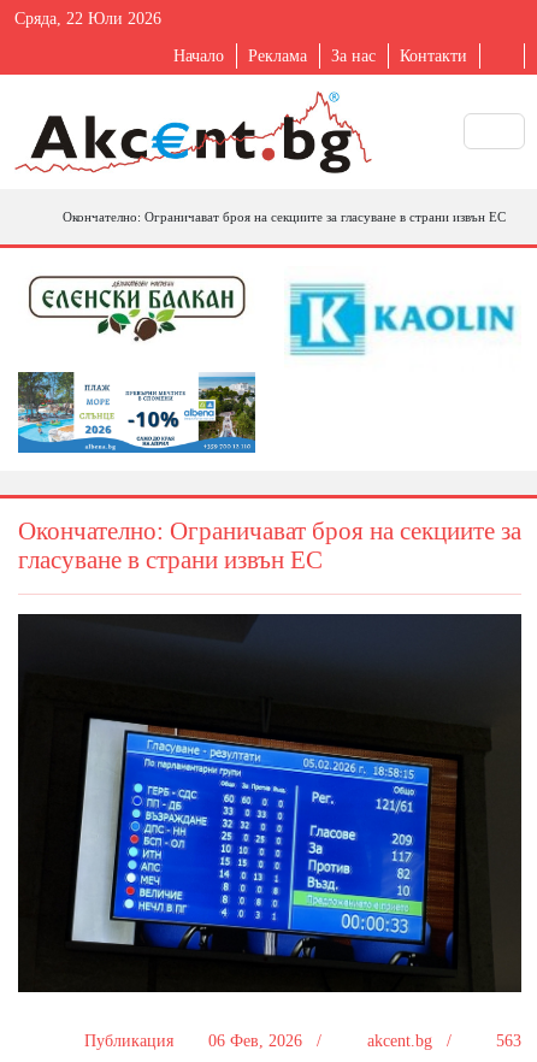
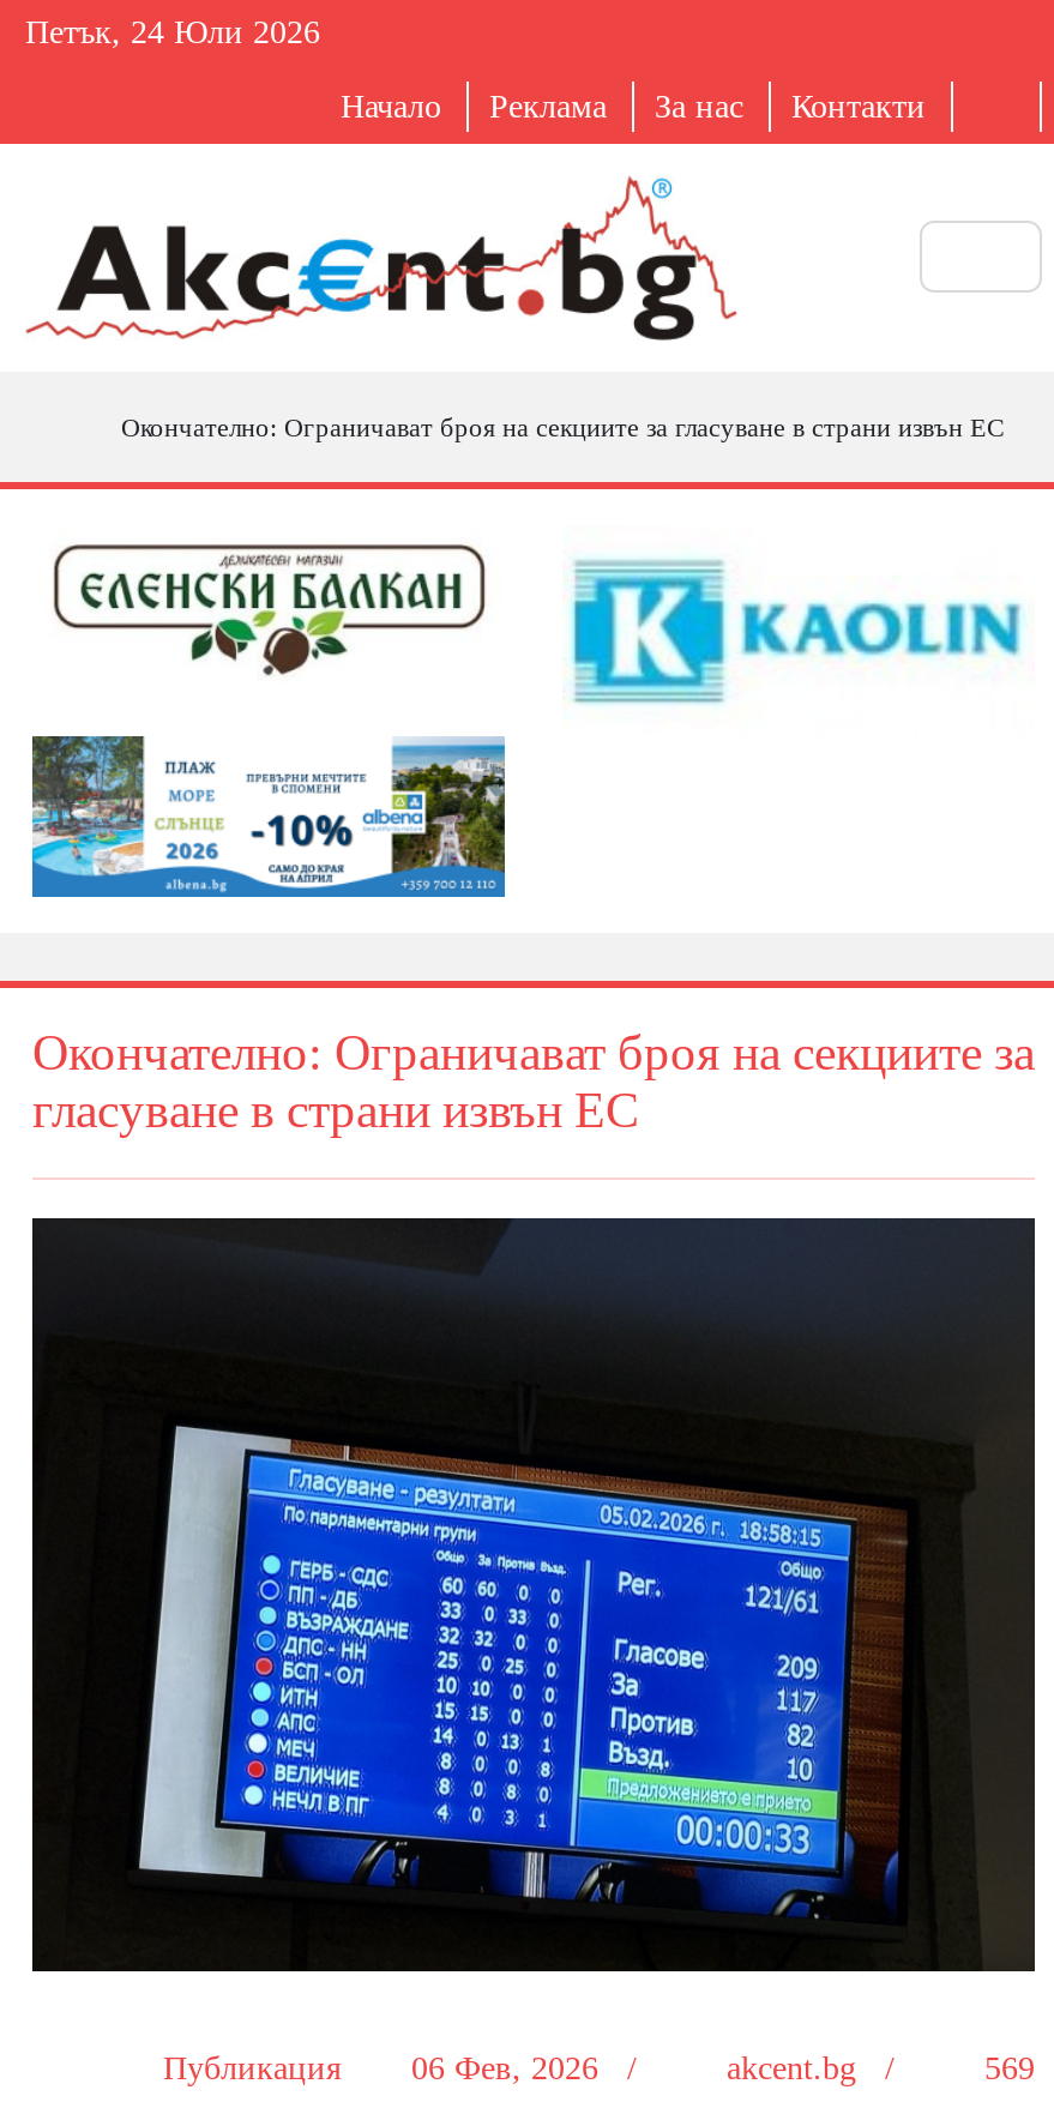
- Сряда, 22 Юли 2026
+ Петък, 24 Юли 2026

- Публикация 06 Фев, 2026 / akcent.bg / 563
+ Публикация 06 Фев, 2026 / akcent.bg / 569
